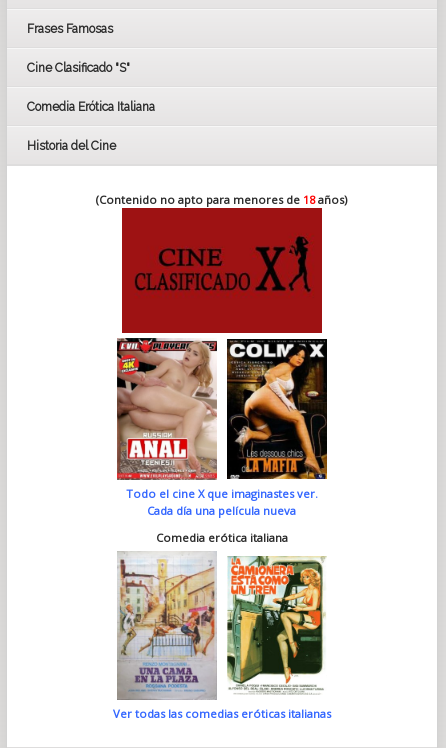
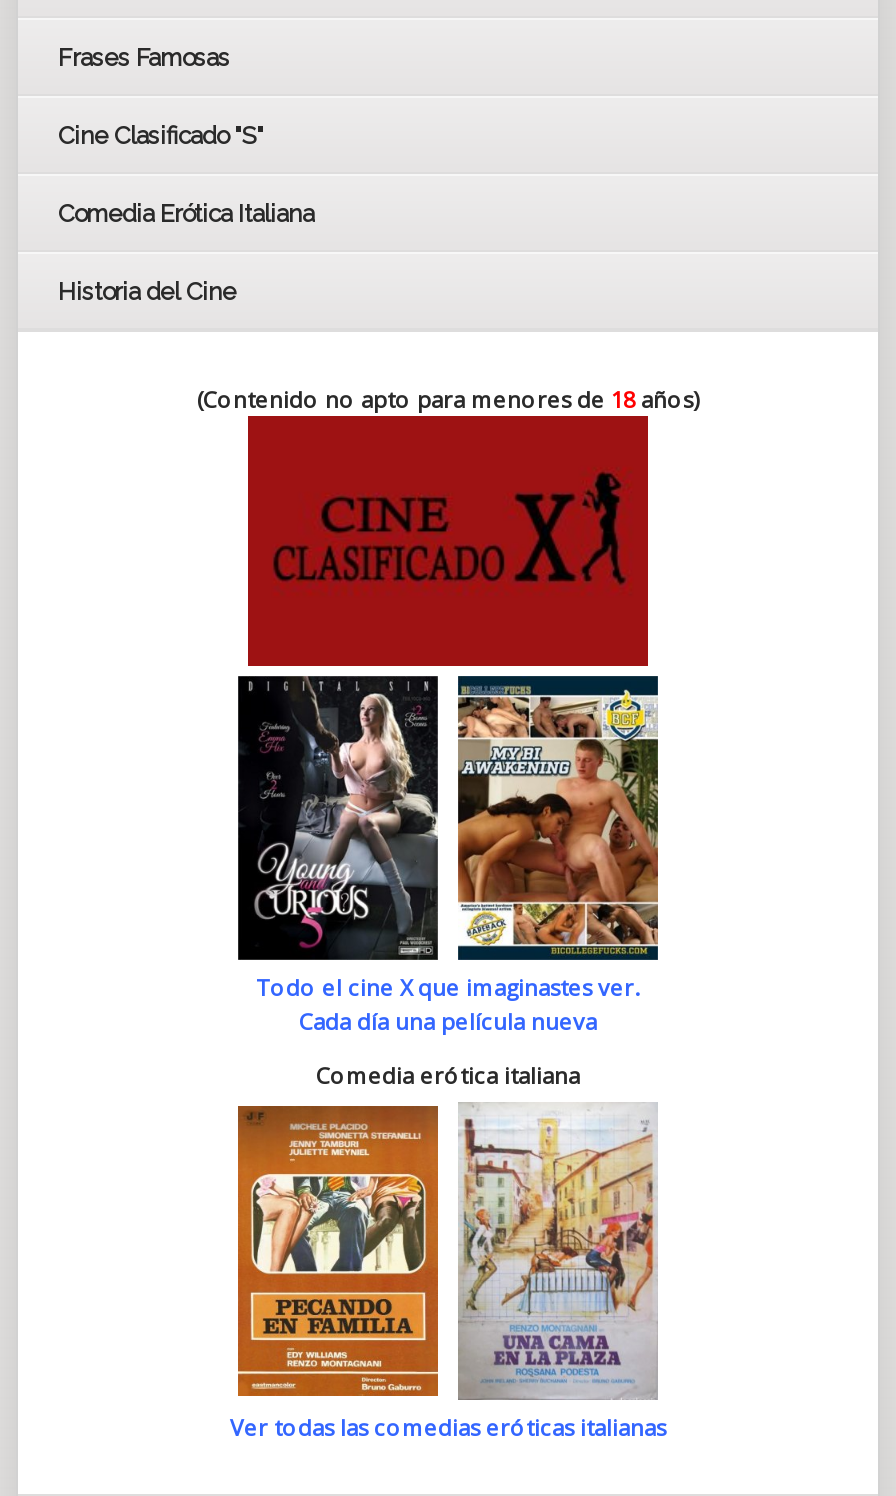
- [image]
+ [image]

- [image]
+ [image]

- [image]
+ [image]

- [image]
+ [image]
